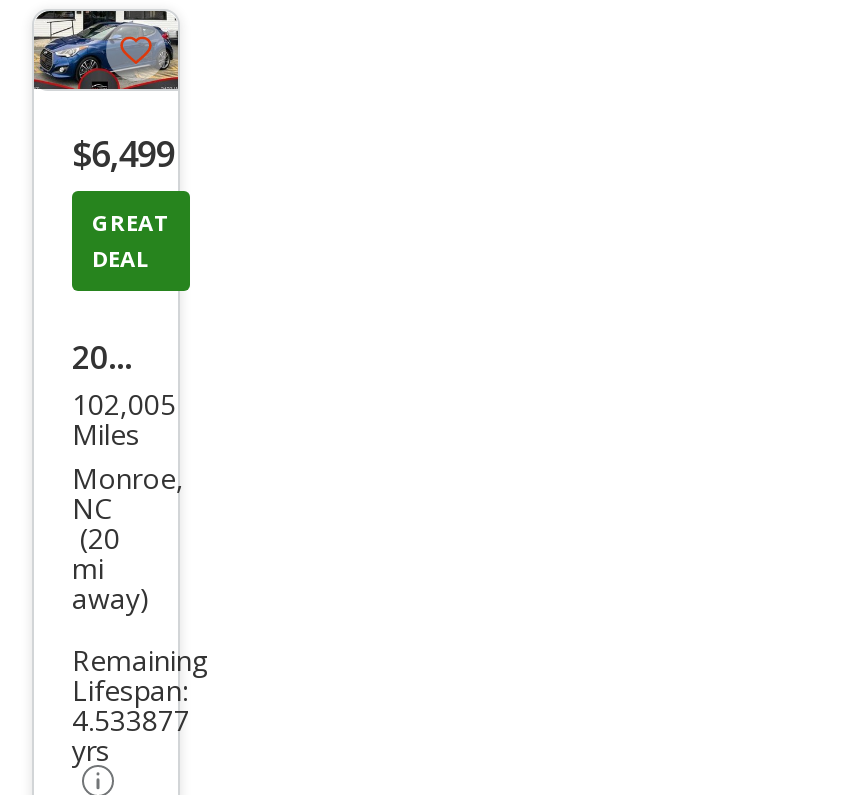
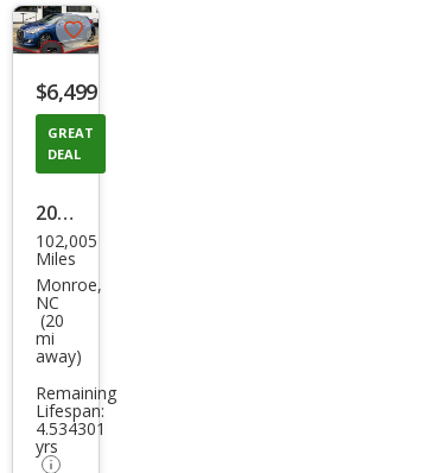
- 4.533877
+ 4.534301
